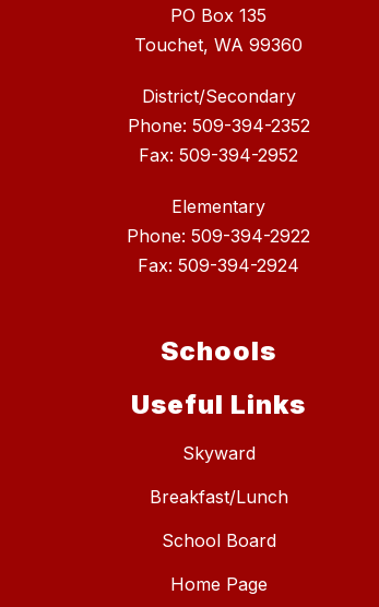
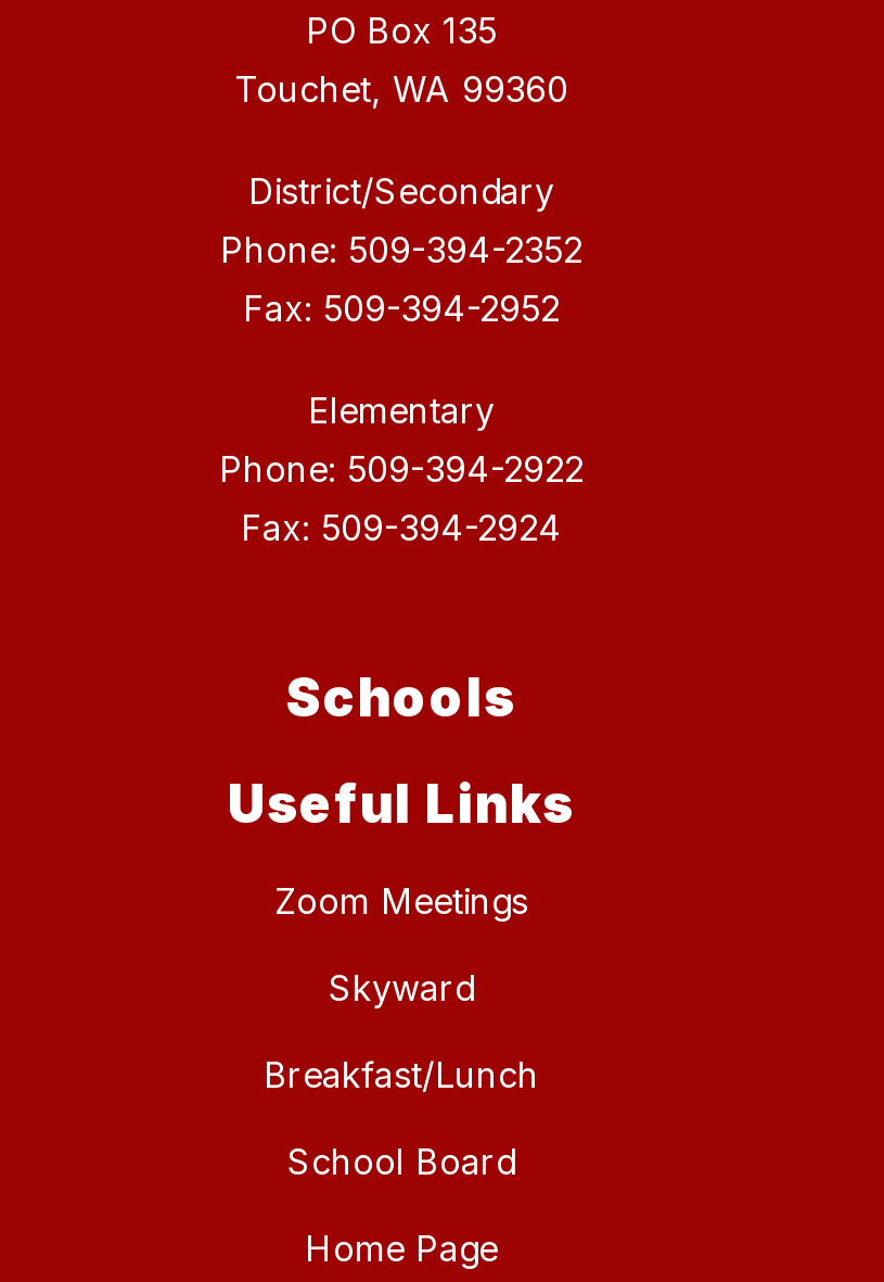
+ Zoom Meetings
